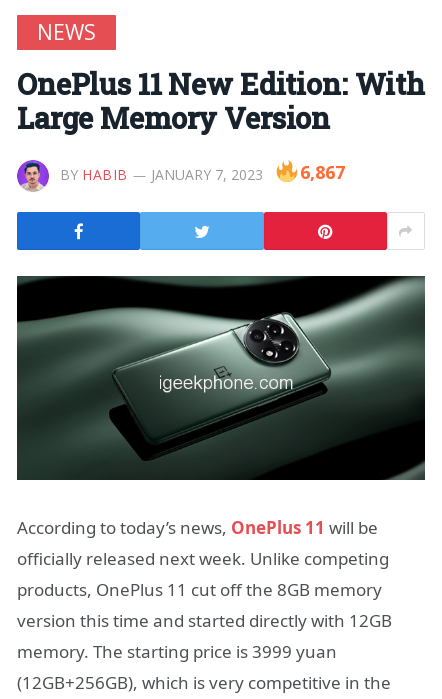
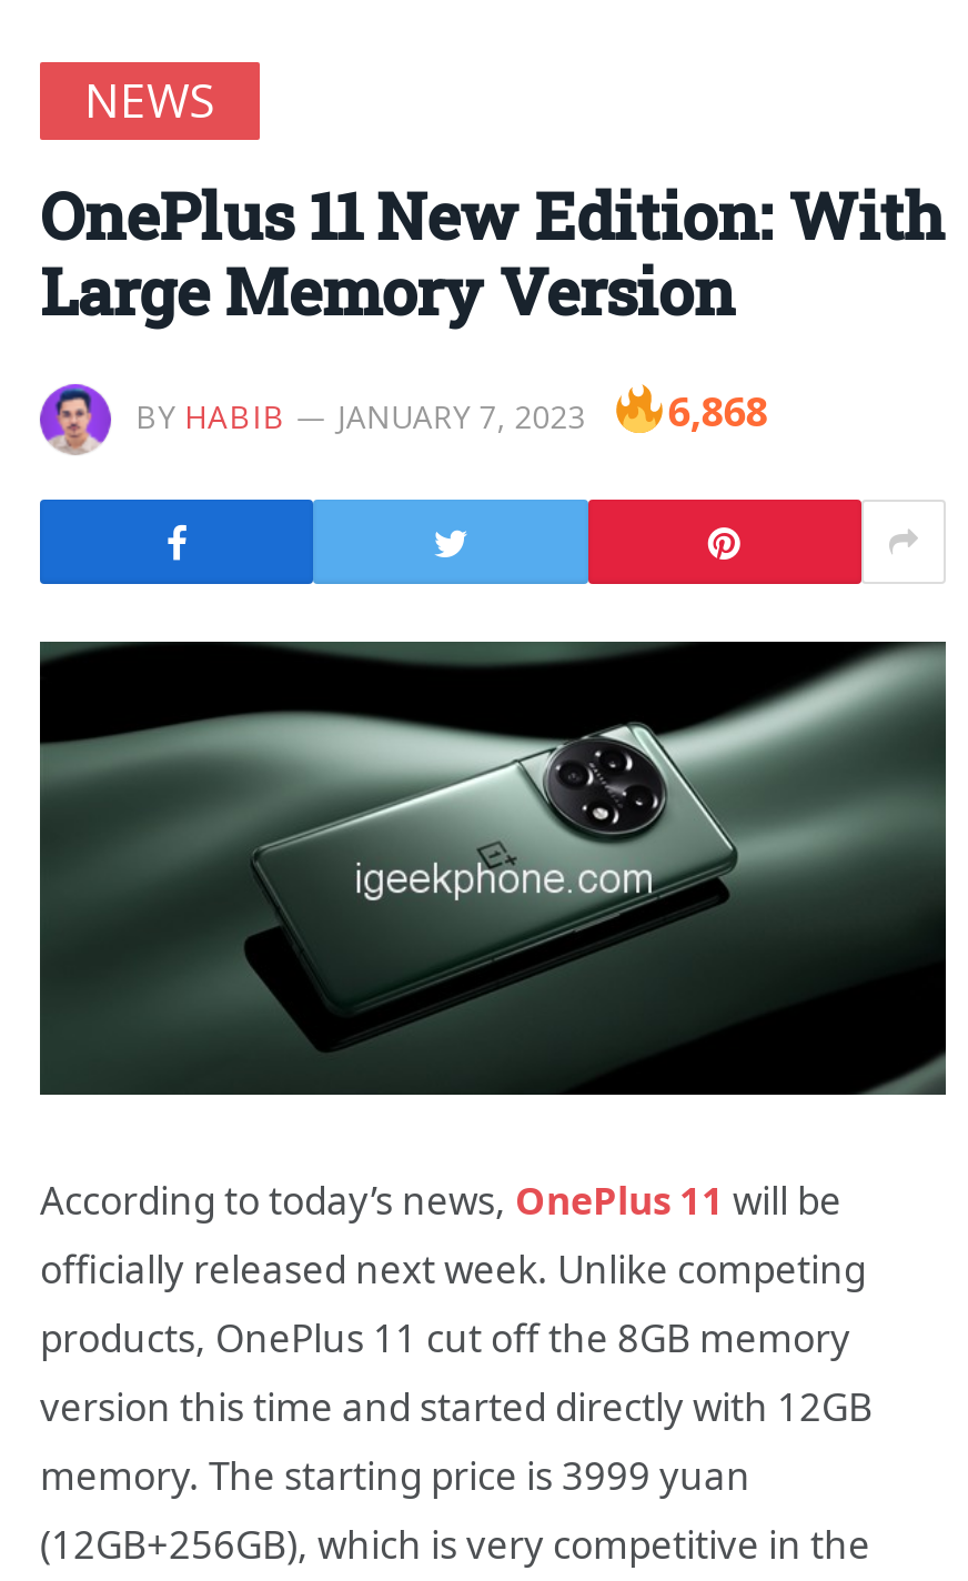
- BY HABIB JANUARY 7, 2023 6,867
+ BY HABIB JANUARY 7, 2023 6,868
